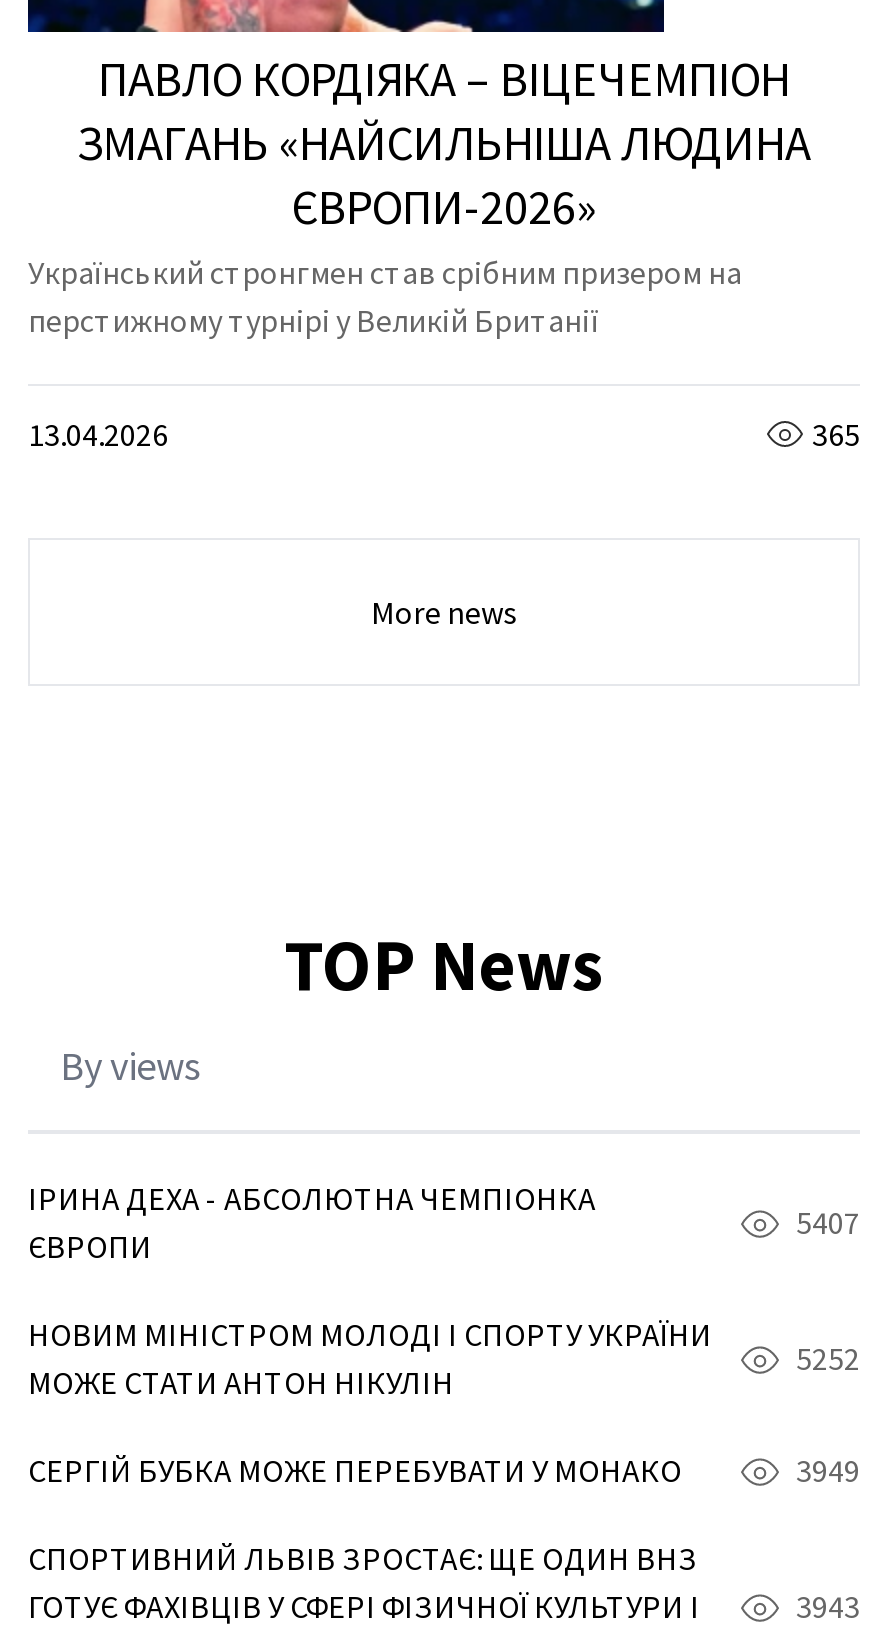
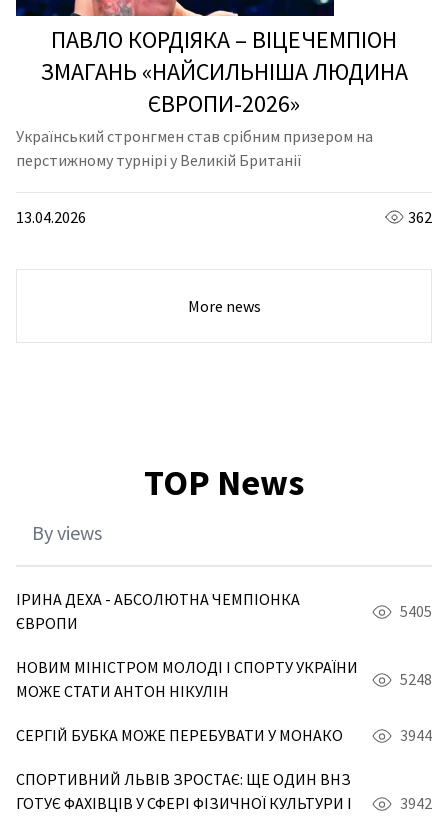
- 365
+ 362

- 5407
+ 5405

- 5252
+ 5248

- 3949
+ 3944

- 3943
+ 3942
